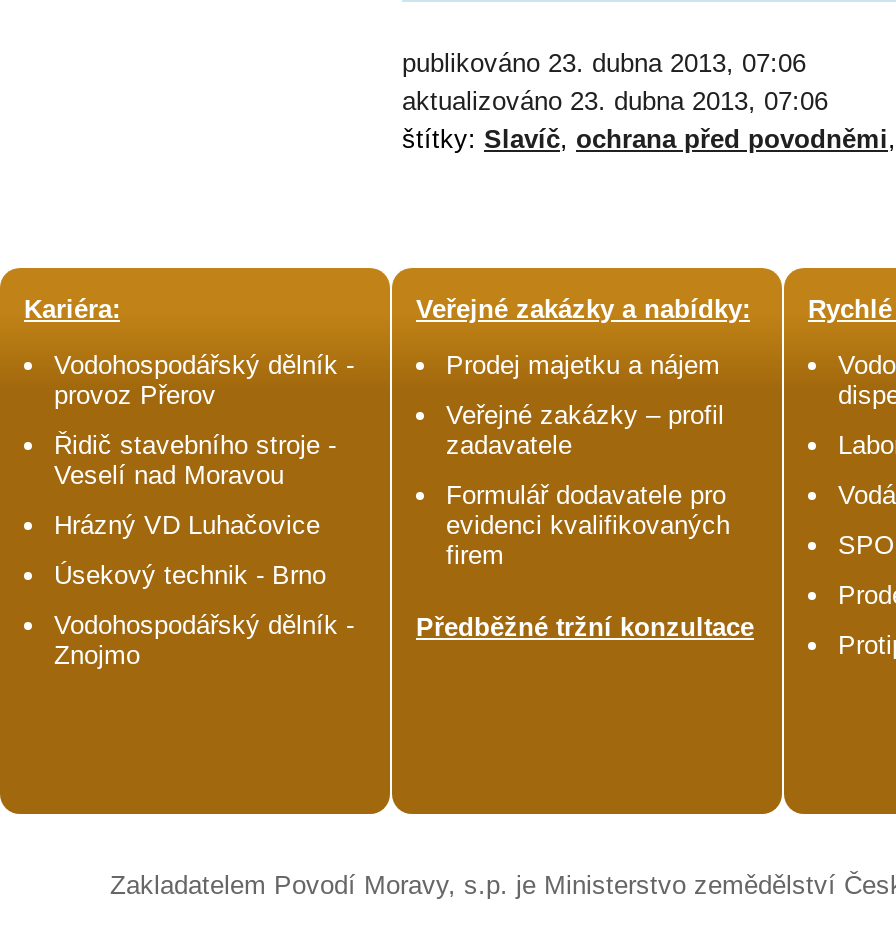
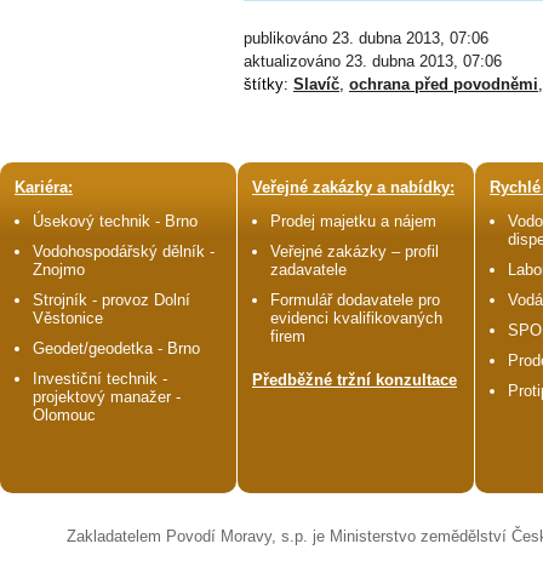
- Vodohospodářský dělník -
- provoz Přerov
- Řidič stavebního stroje -
- Veselí nad Moravou
- Hrázný VD Luhačovice

+ Strojník - provoz Dolní
+ Věstonice
+ Geodet/geodetka - Brno
+ Investiční technik -
+ projektový manažer -
+ Olomouc

moved up: Úsekový technik - Brno | Vodohospodářský dělník - | Znojmo
